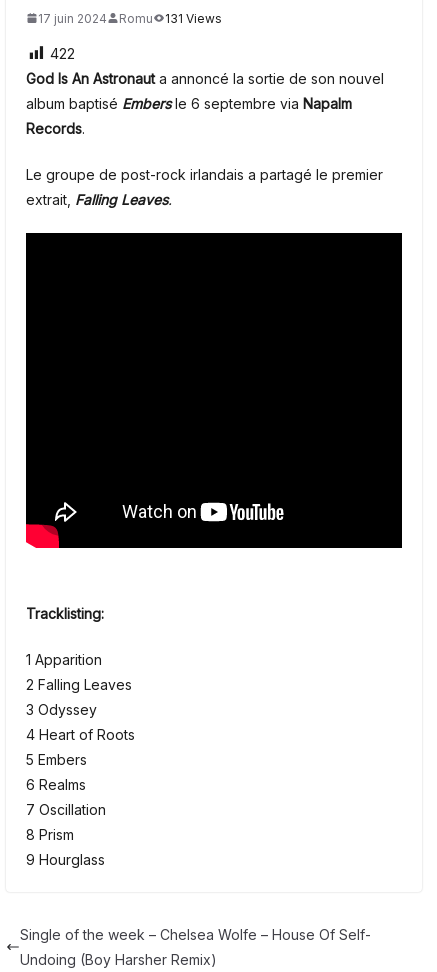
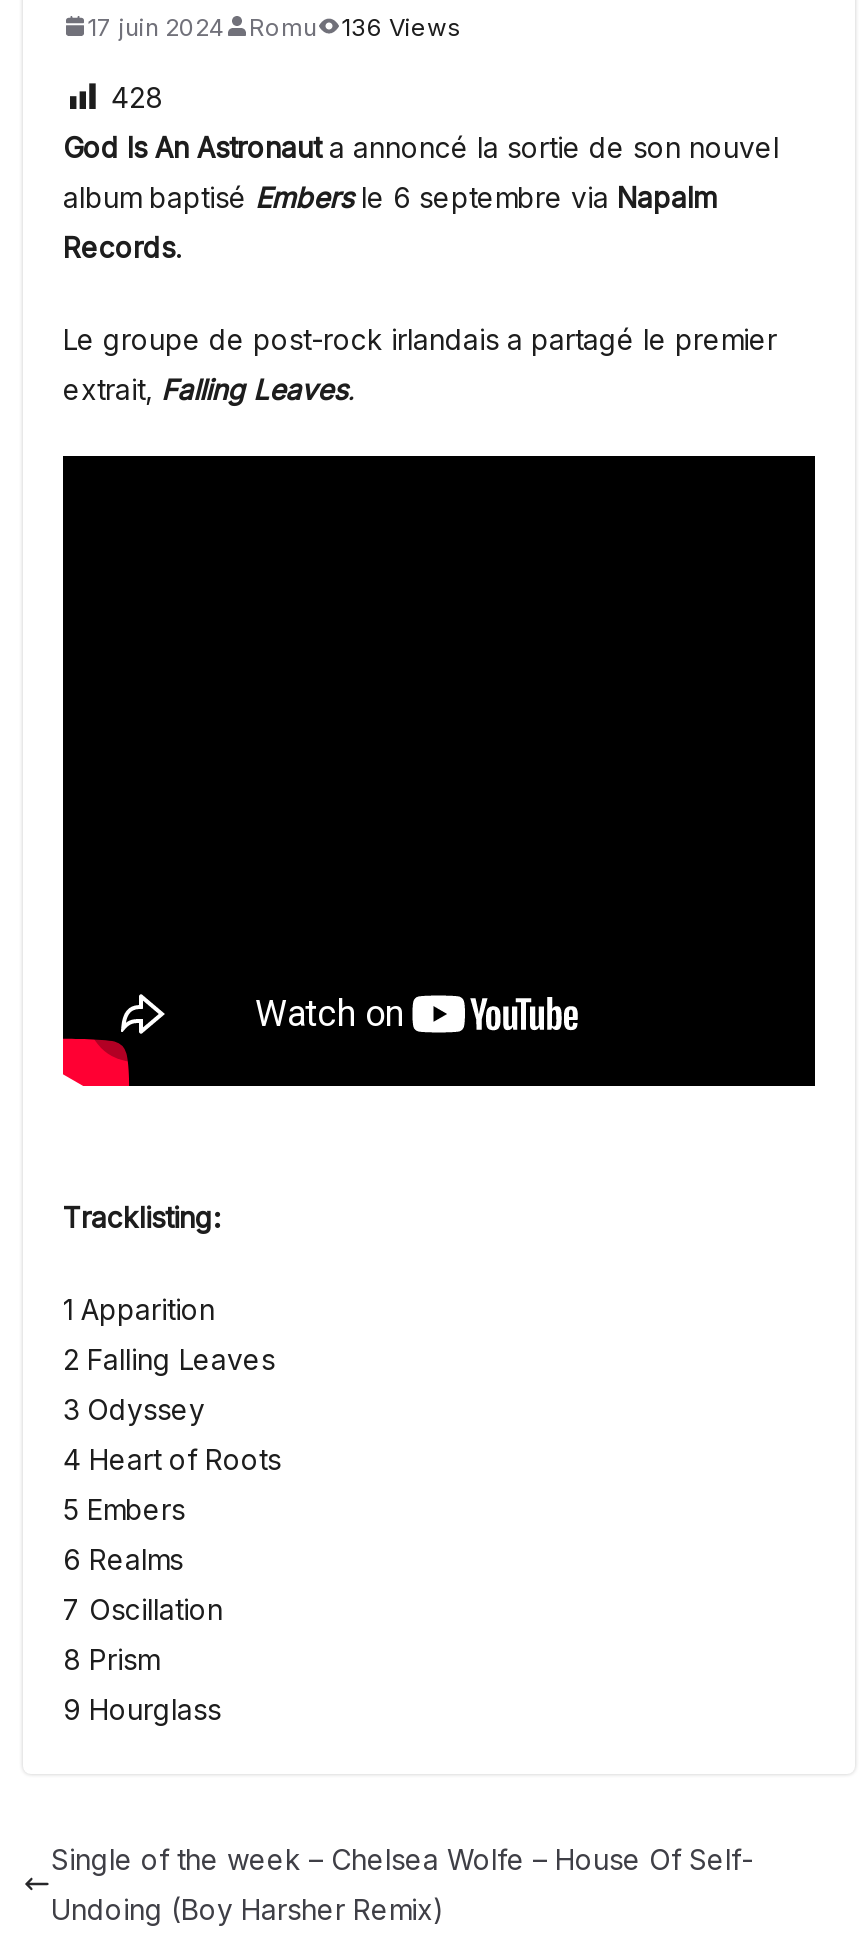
- 17 juin 2024 Romu 131 Views
+ 17 juin 2024 Romu 136 Views

- 422
+ 428
